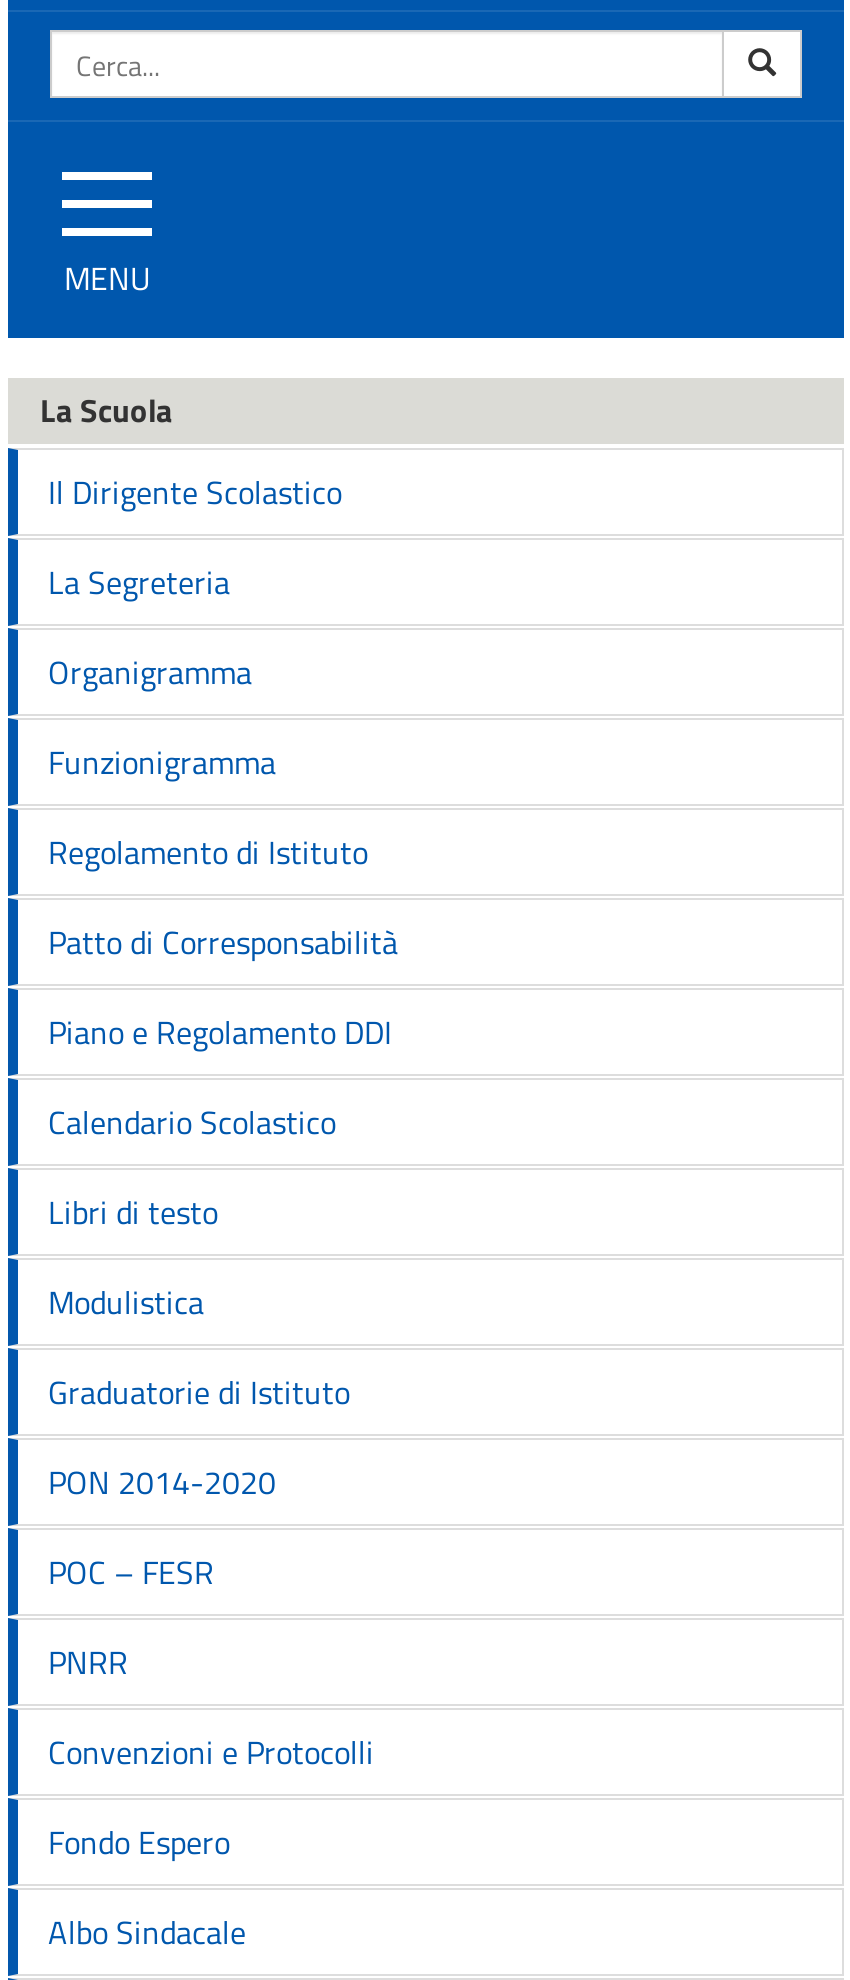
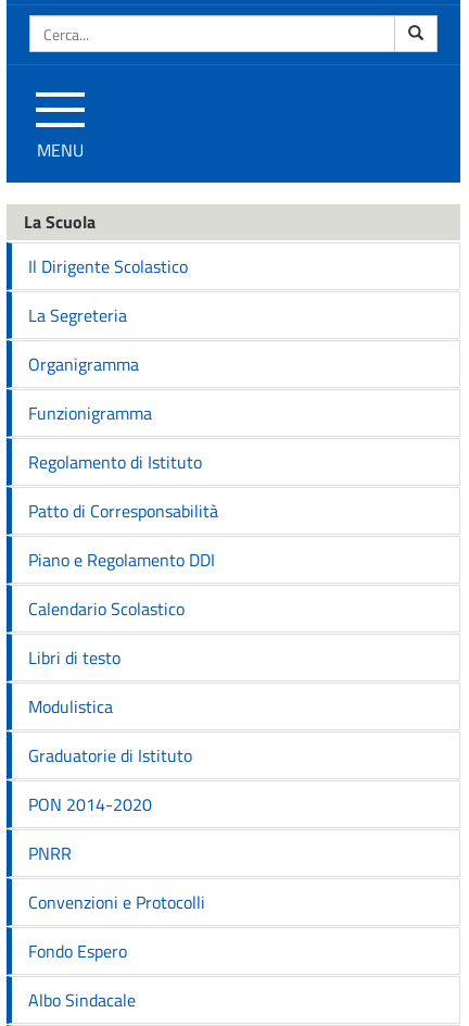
- POC – FESR
